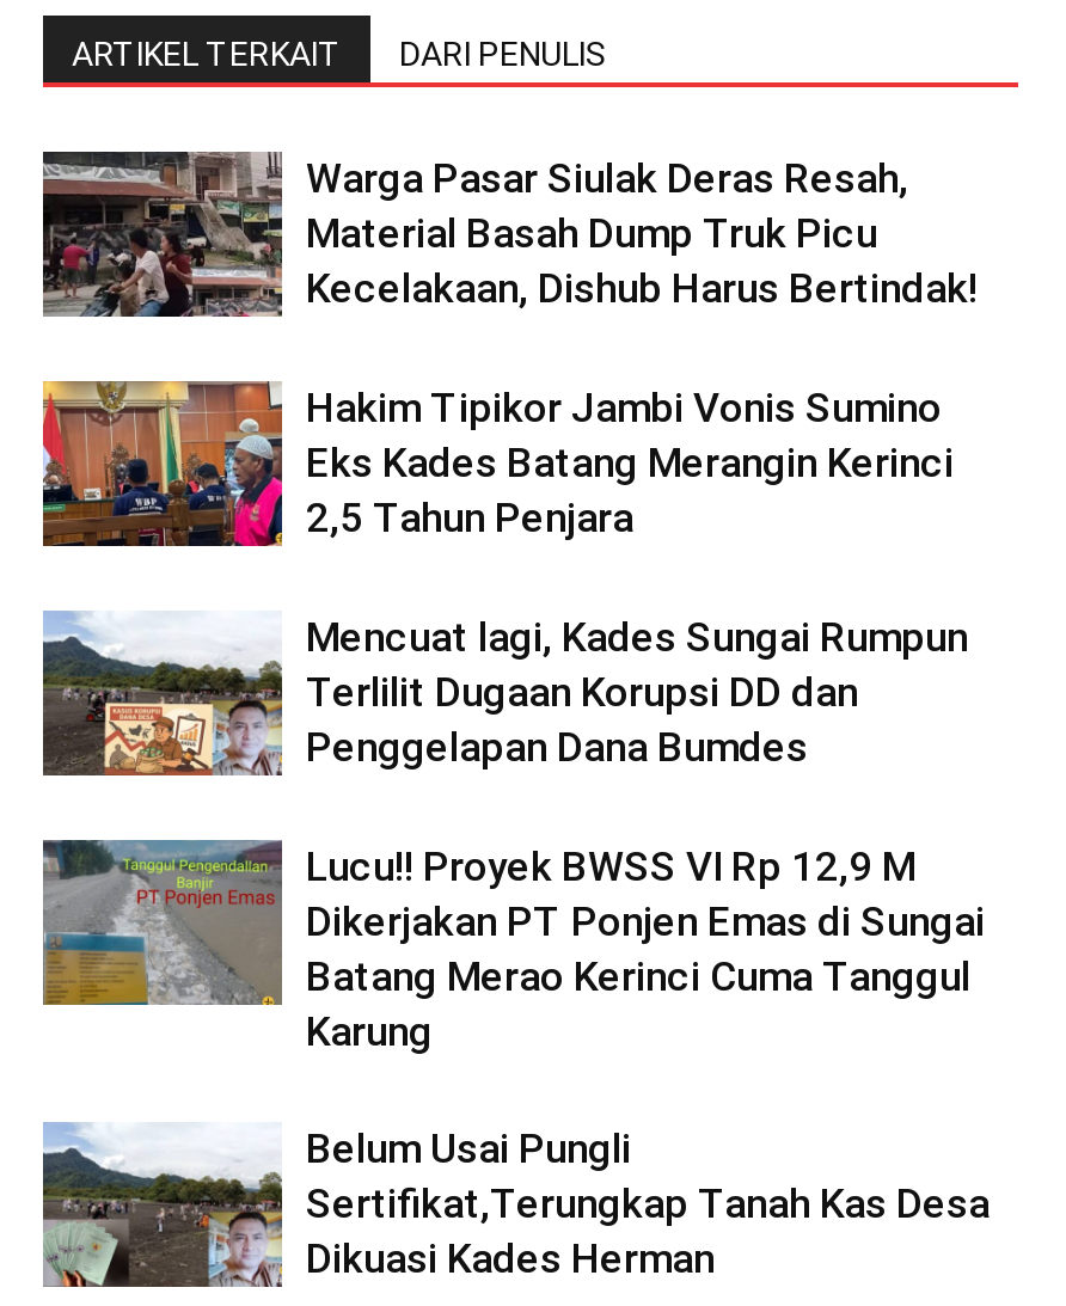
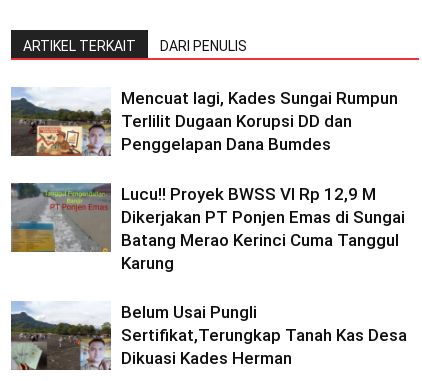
- [image]
- Warga Pasar Siulak Deras Resah,
- Material Basah Dump Truk Picu
- Kecelakaan, Dishub Harus Bertindak!
- Hakim Tipikor Jambi Vonis Sumino
- Eks Kades Batang Merangin Kerinci
- 2,5 Tahun Penjara

- [image]
